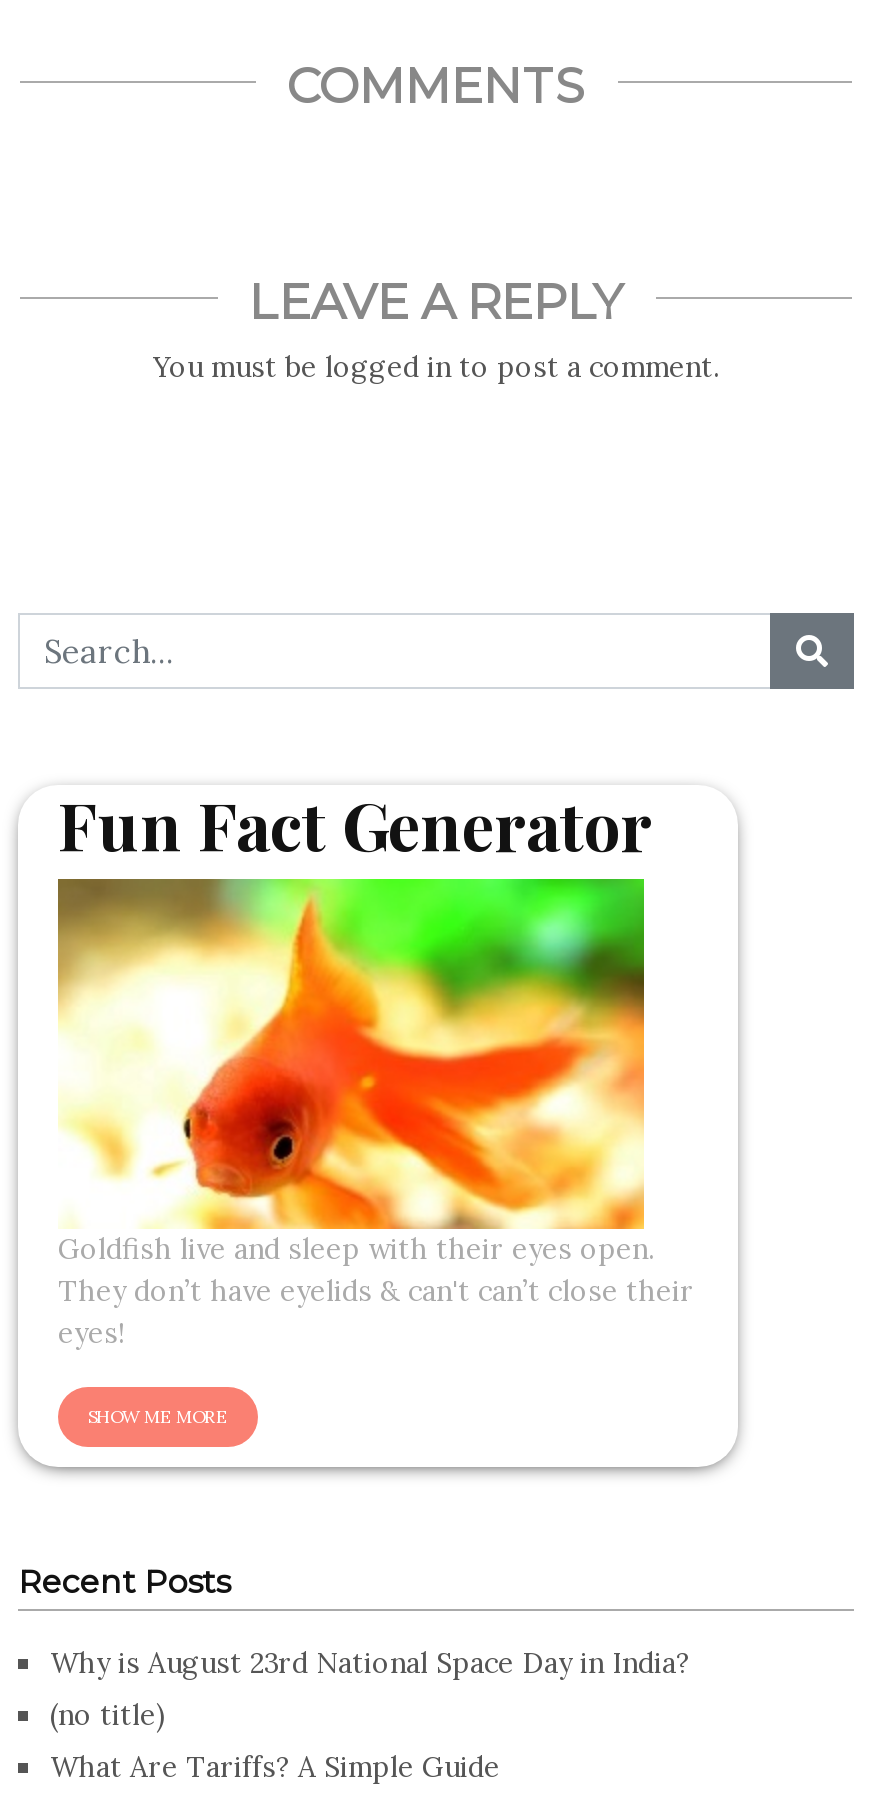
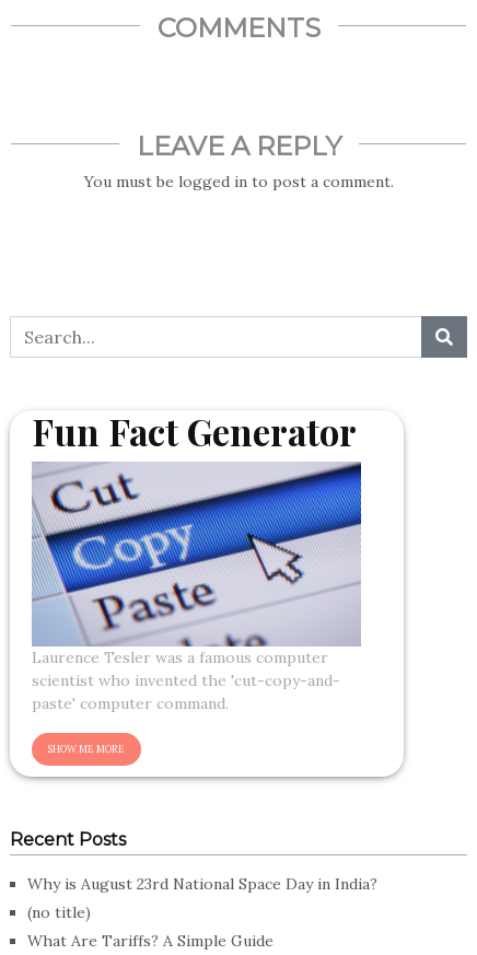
- [image]
- Goldfish live and sleep with their eyes open.
- They don’t have eyelids & can't can’t close their
- eyes!
+ [image]
+ Laurence Tesler was a famous computer
+ scientist who invented the 'cut-copy-and-
+ paste' computer command.
